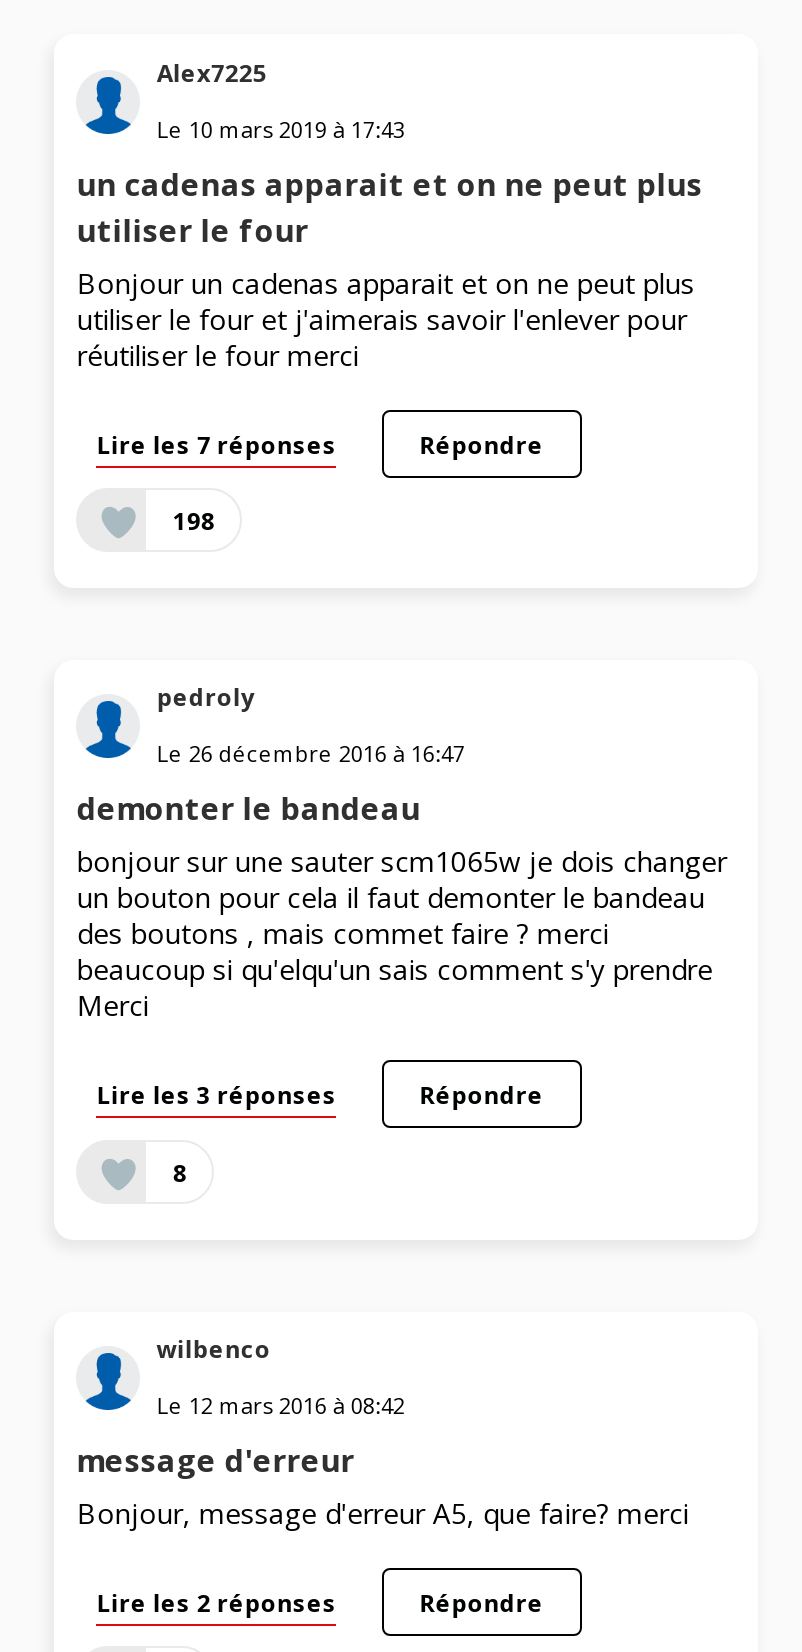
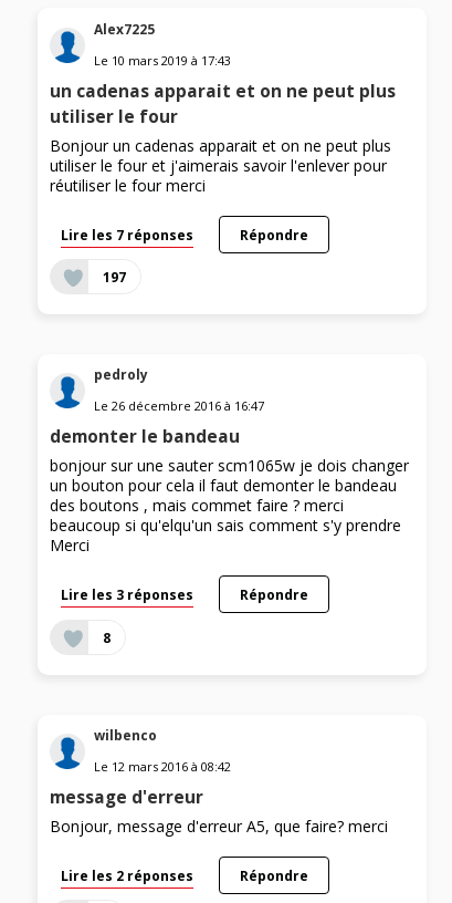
- 198
+ 197
